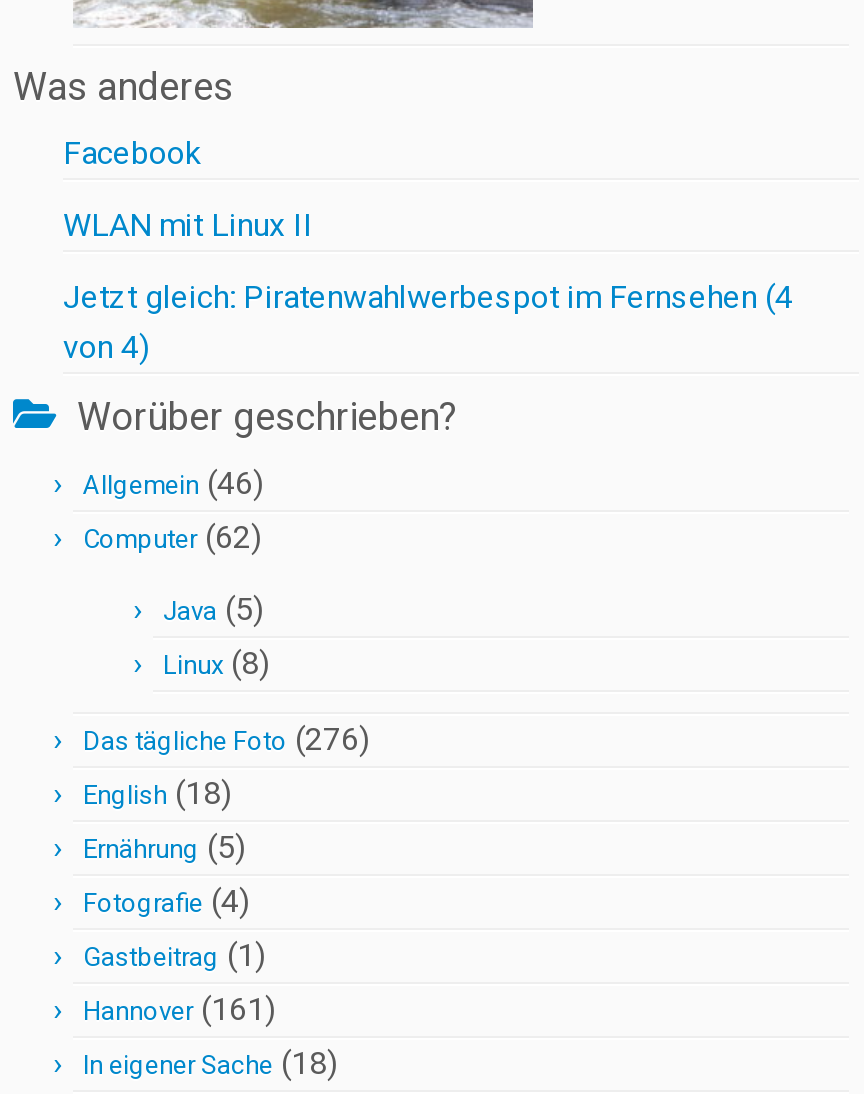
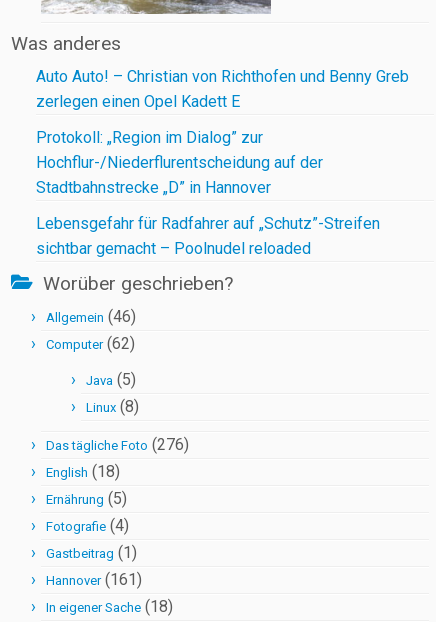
- Facebook
+ Auto Auto! – Christian von Richthofen und Benny Greb
+ zerlegen einen Opel Kadett E

- WLAN mit Linux II
+ Protokoll: „Region im Dialog” zur
+ Hochflur-/Niederflurentscheidung auf der
+ Stadtbahnstrecke „D” in Hannover

- Jetzt gleich: Piratenwahlwerbespot im Fernsehen (4
- von 4)
+ Lebensgefahr für Radfahrer auf „Schutz”-Streifen
+ sichtbar gemacht – Poolnudel reloaded
